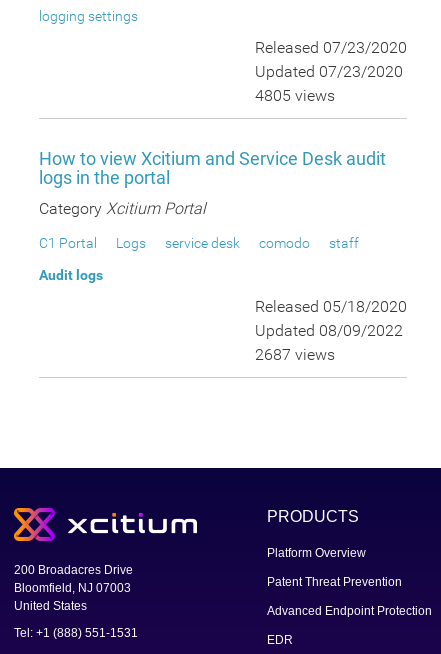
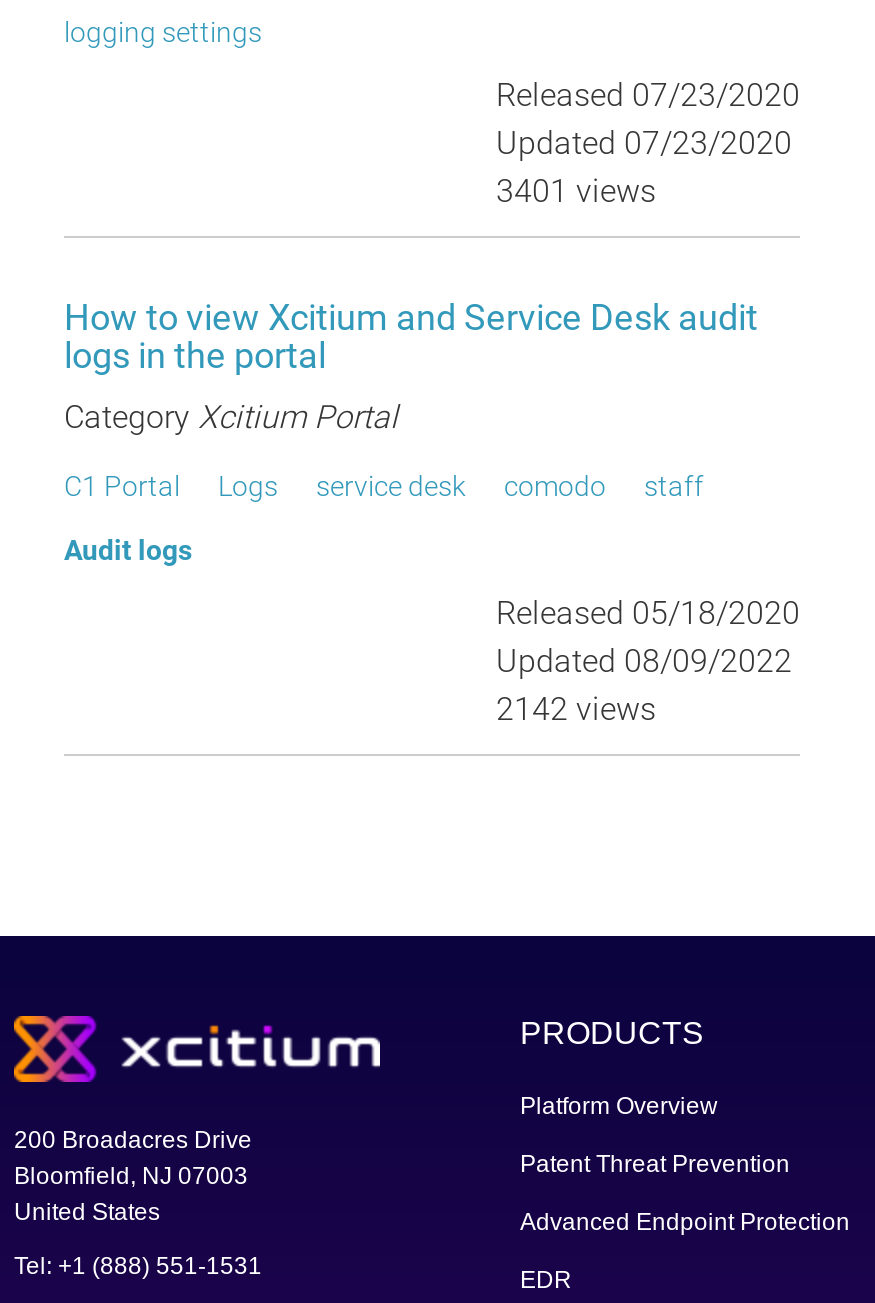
- 4805 views
+ 3401 views

- 2687 views
+ 2142 views
